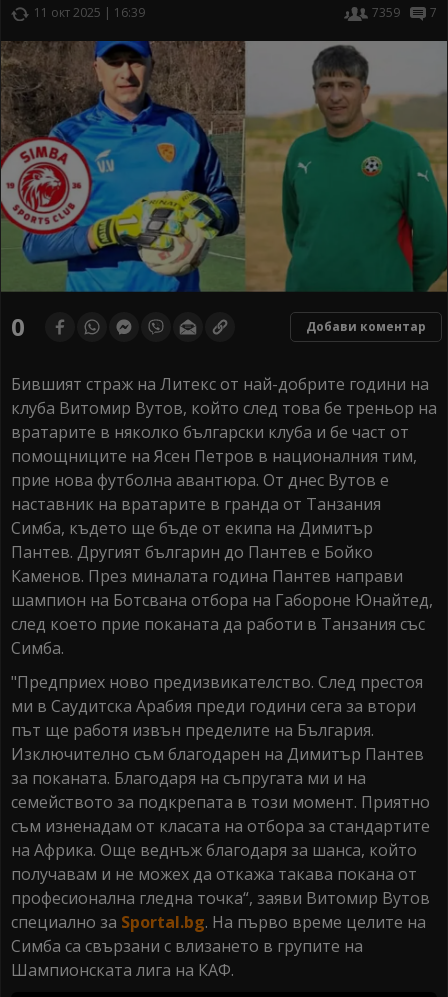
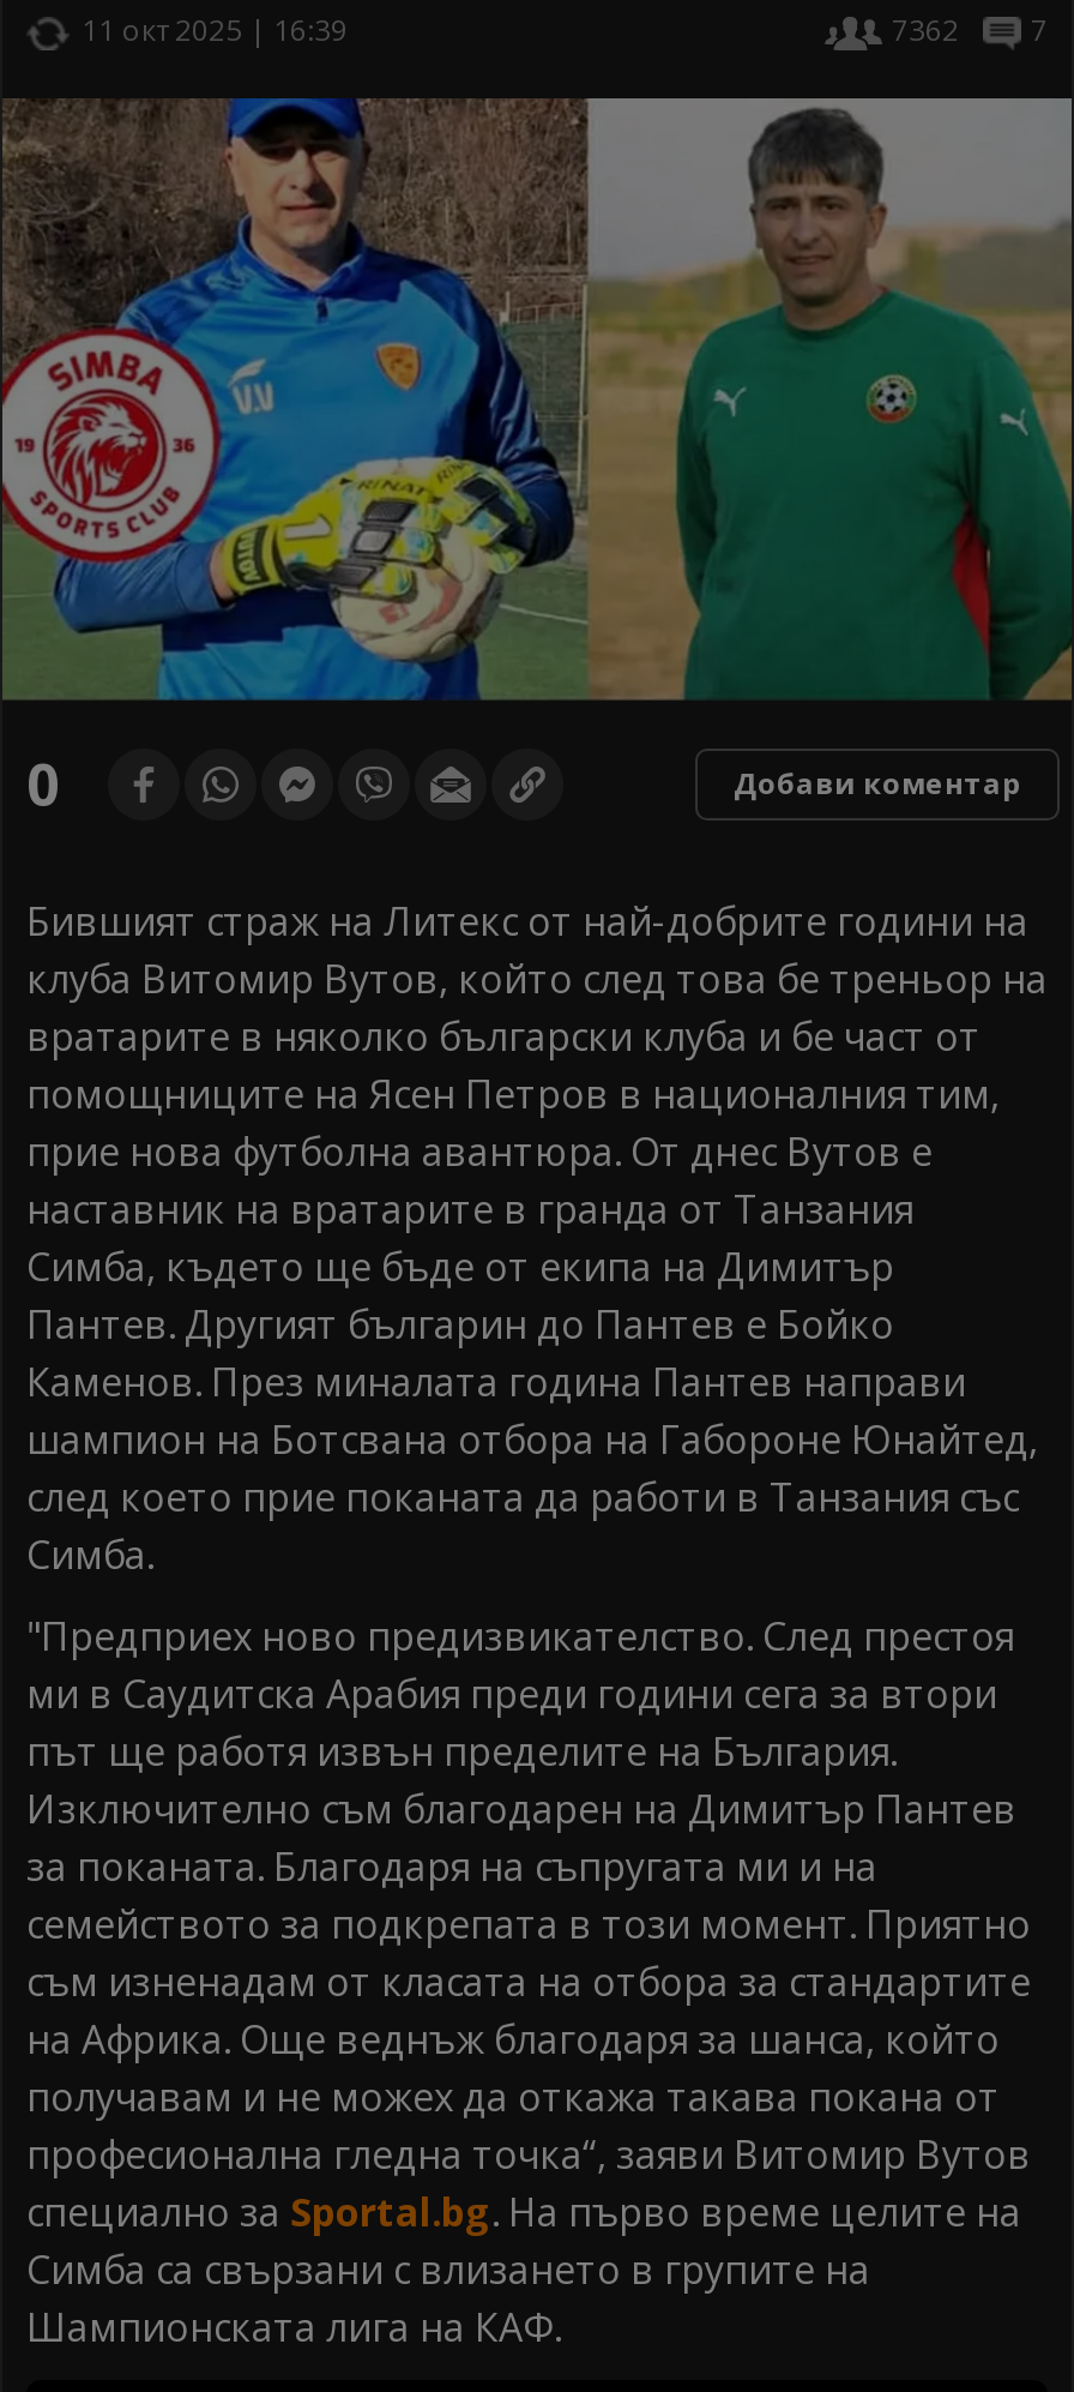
- 7359 7
+ 7362 7
